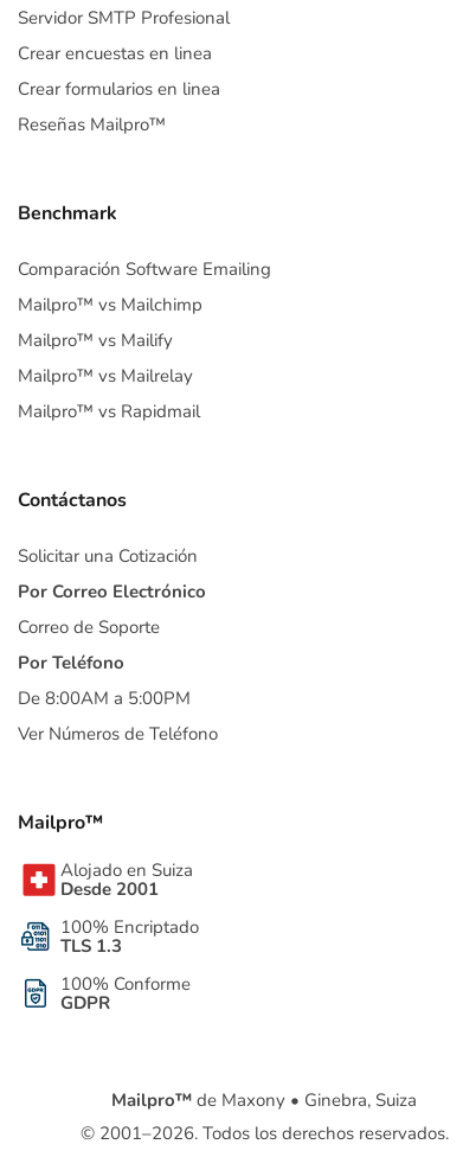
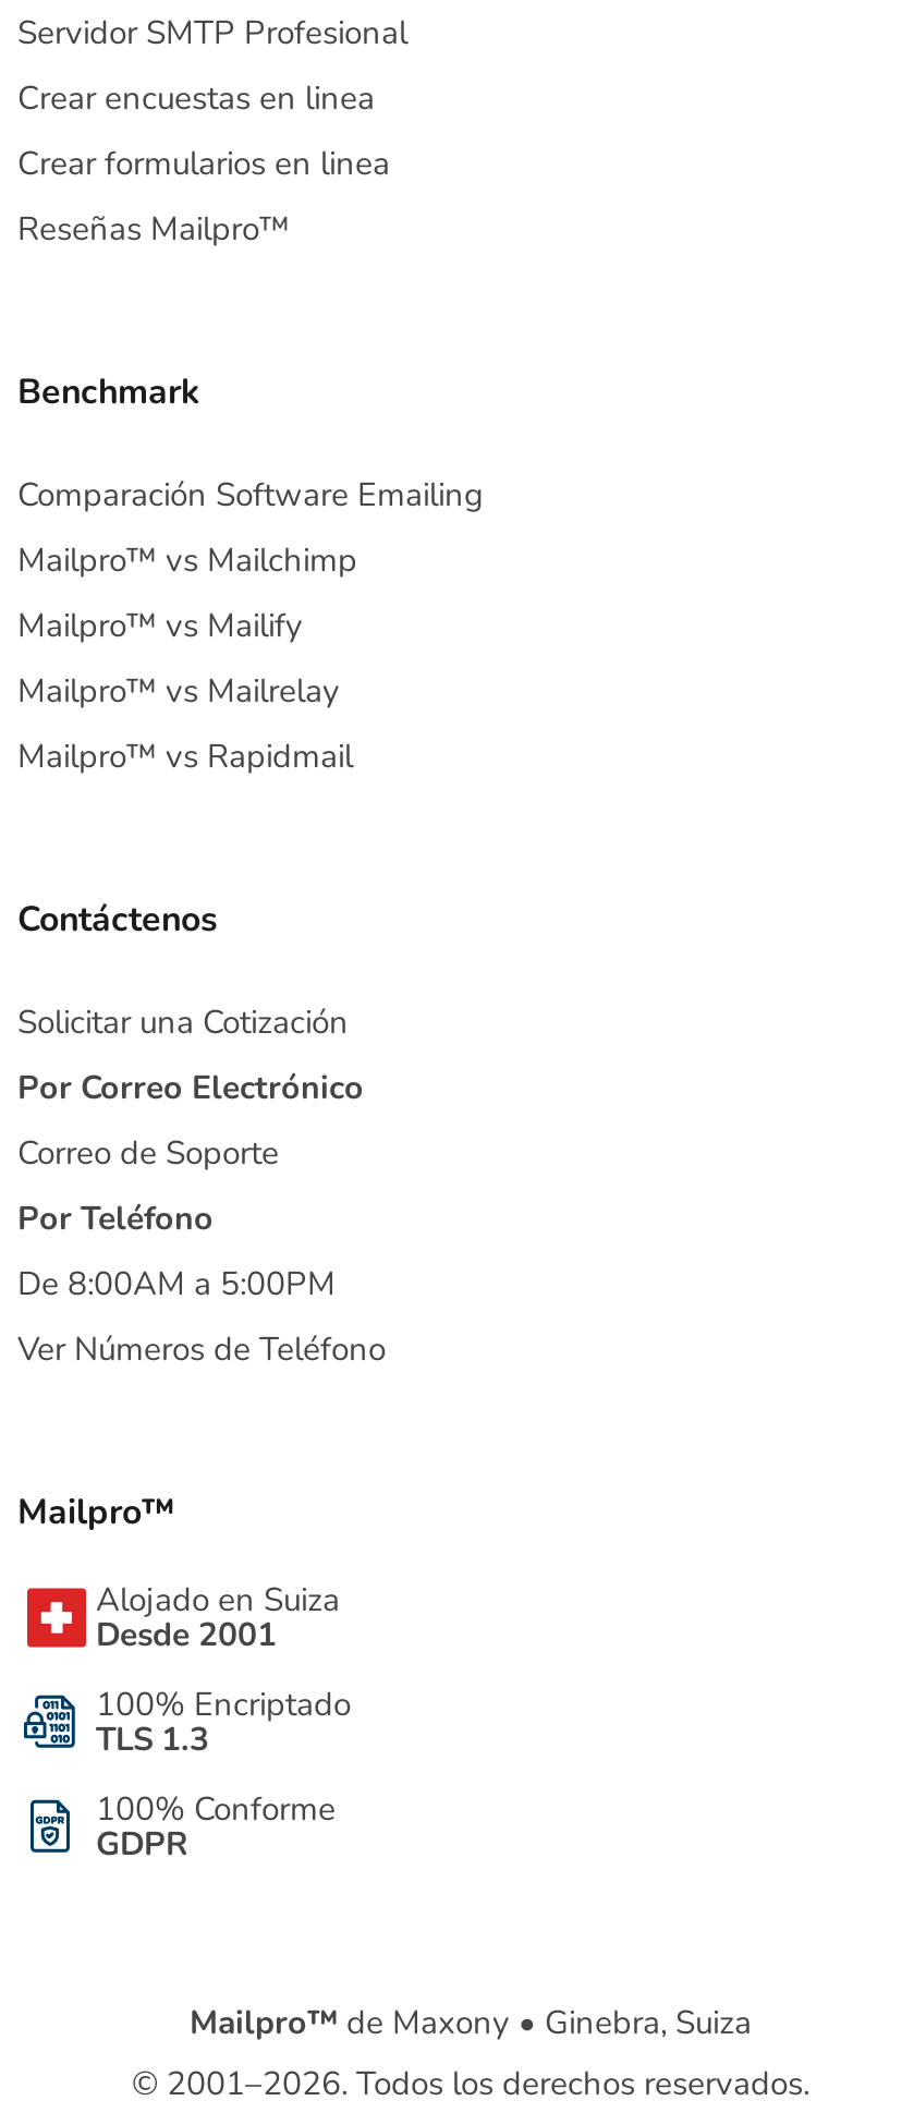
- Contáctanos
+ Contáctenos
